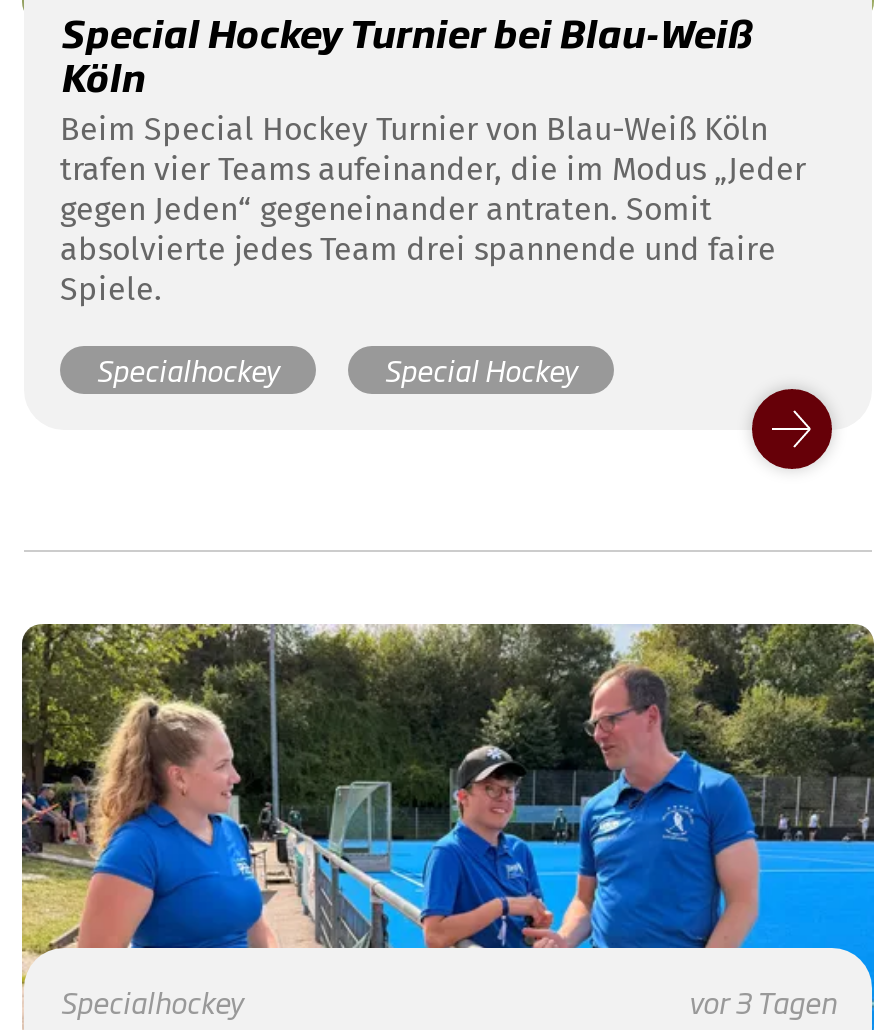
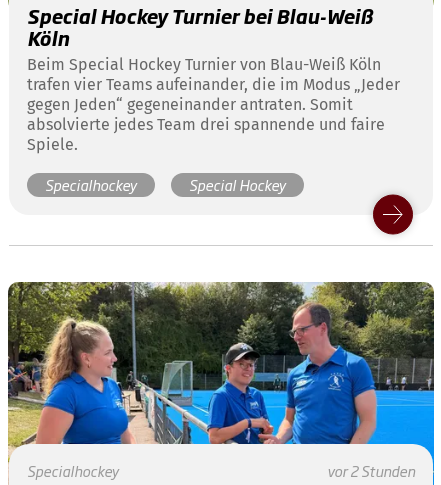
- vor 3 Tagen
+ vor 2 Stunden
